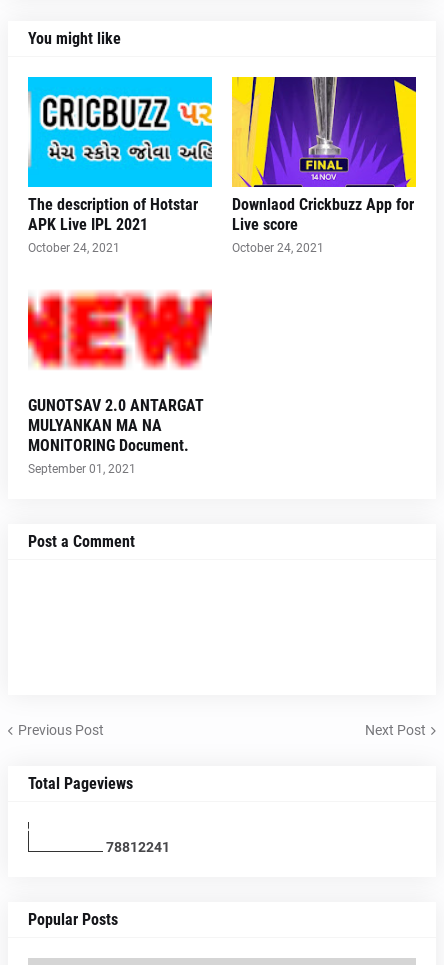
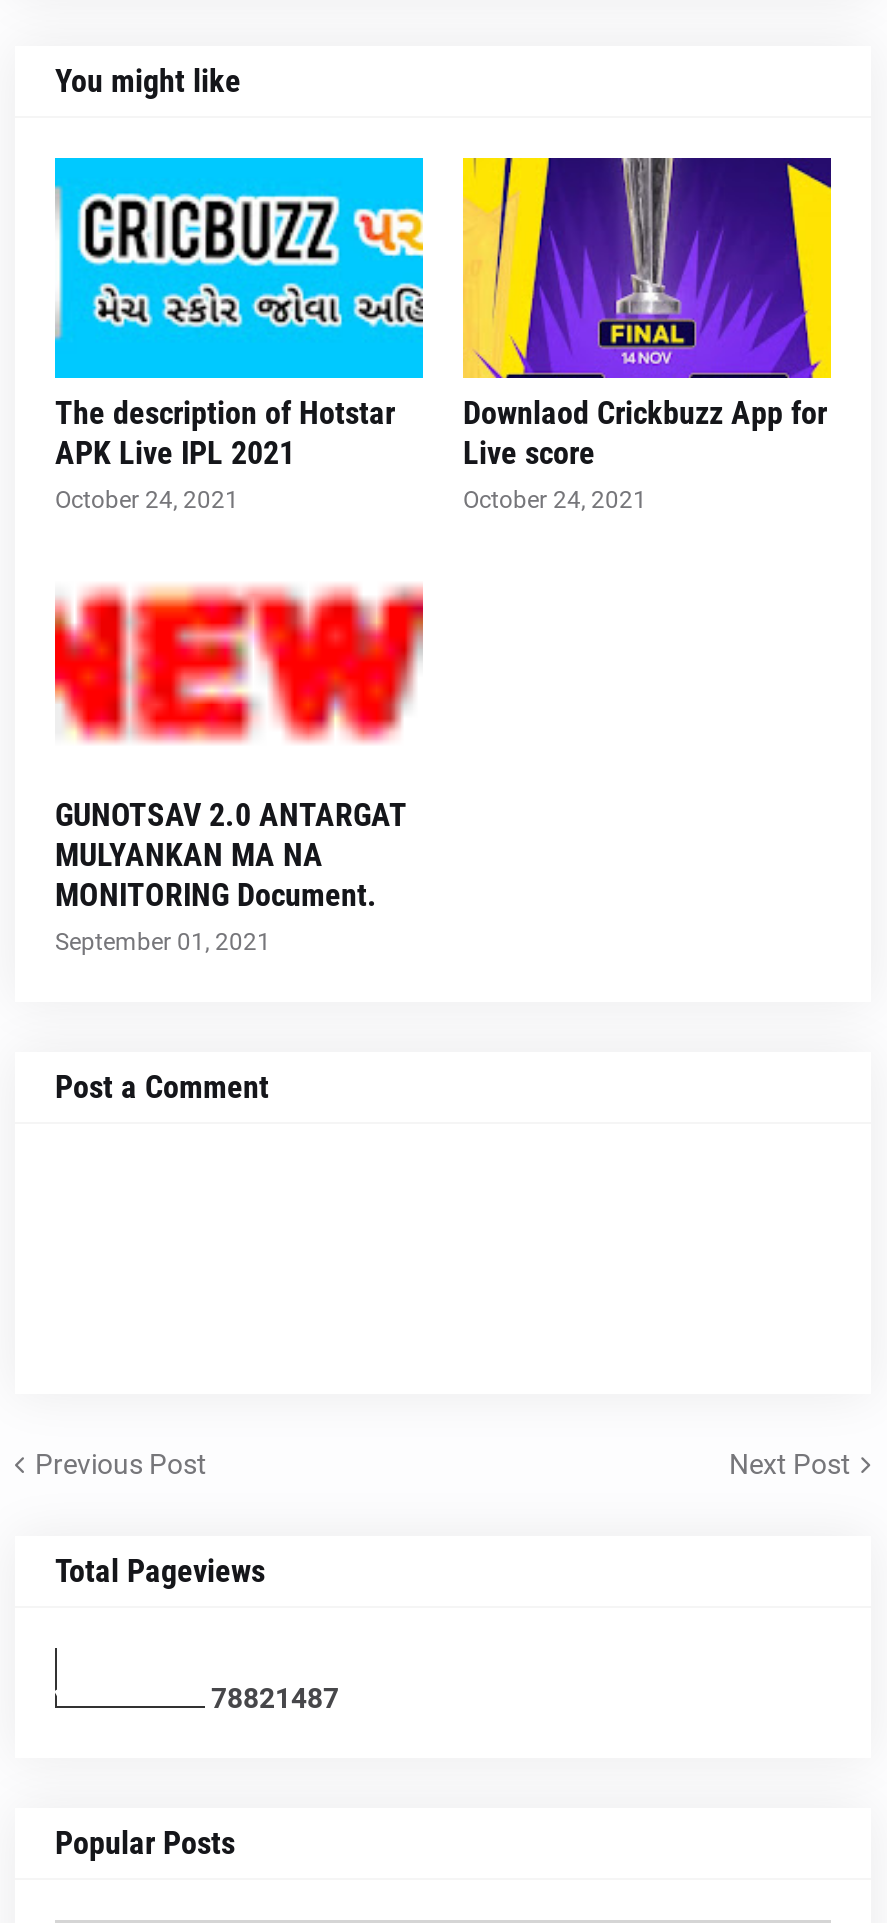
- 78812 241
+ 78821 487
